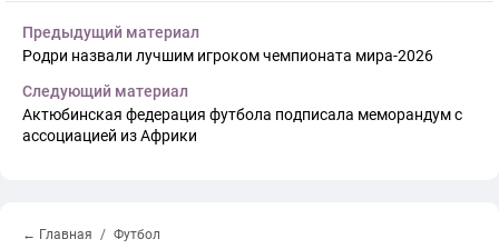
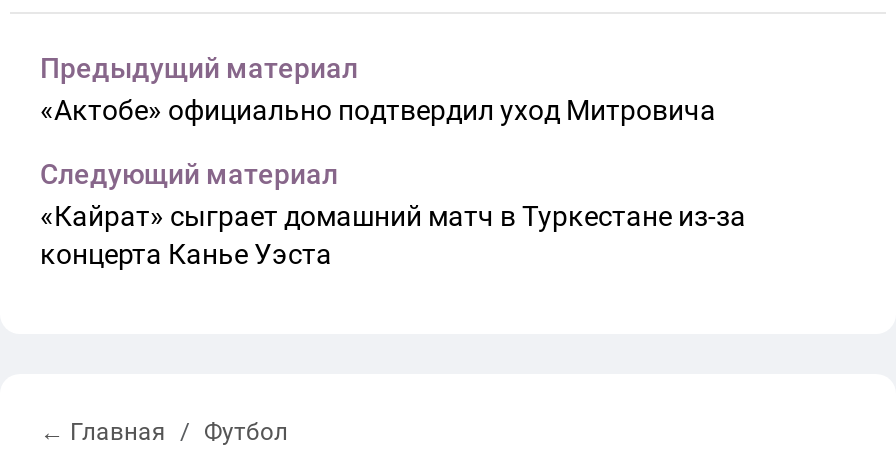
- Родри назвали лучшим игроком чемпионата мира-2026
+ «Актобе» официально подтвердил уход Митровича

- Актюбинская федерация футбола подписала меморандум с
- ассоциацией из Африки
+ «Кайрат» сыграет домашний матч в Туркестане из-за
+ концерта Канье Уэста
